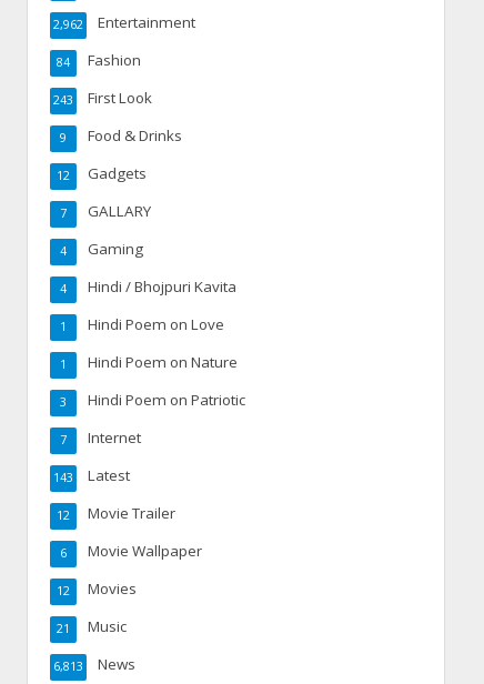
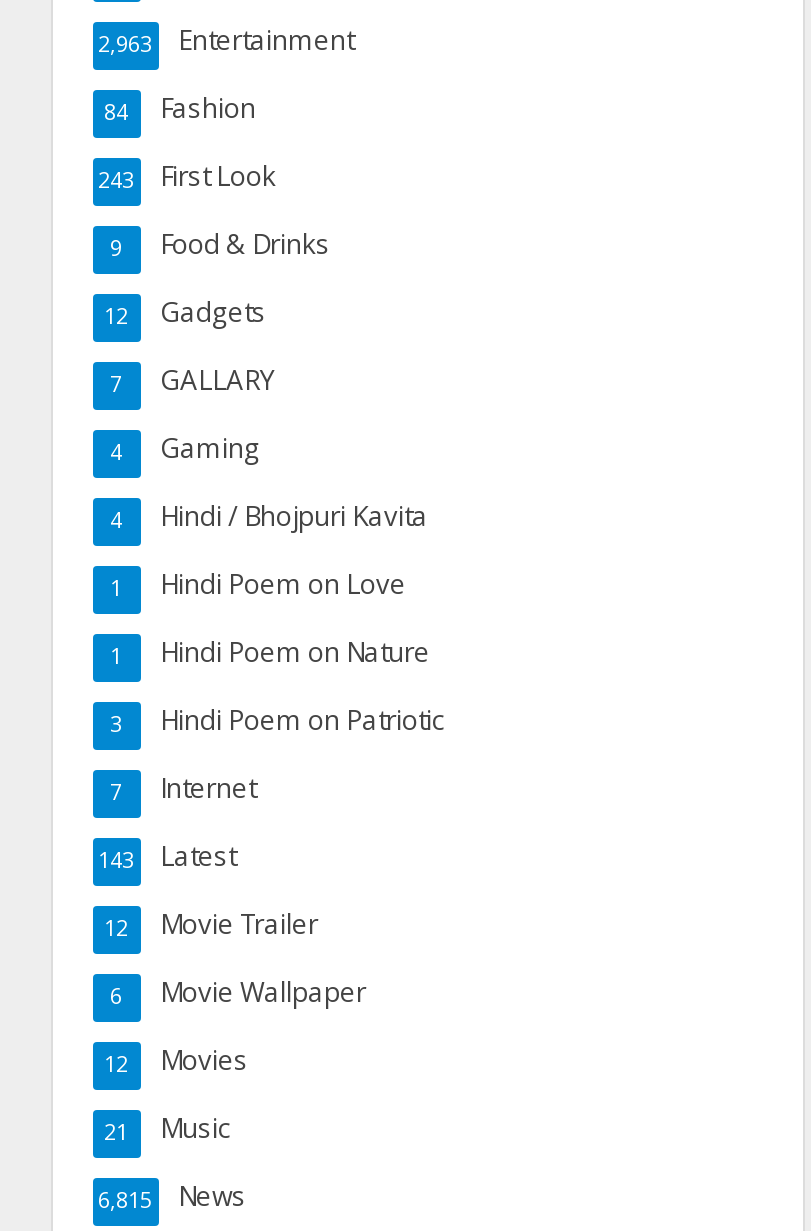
- 2,962 Entertainment
+ 2,963 Entertainment

- 6,813 News
+ 6,815 News
